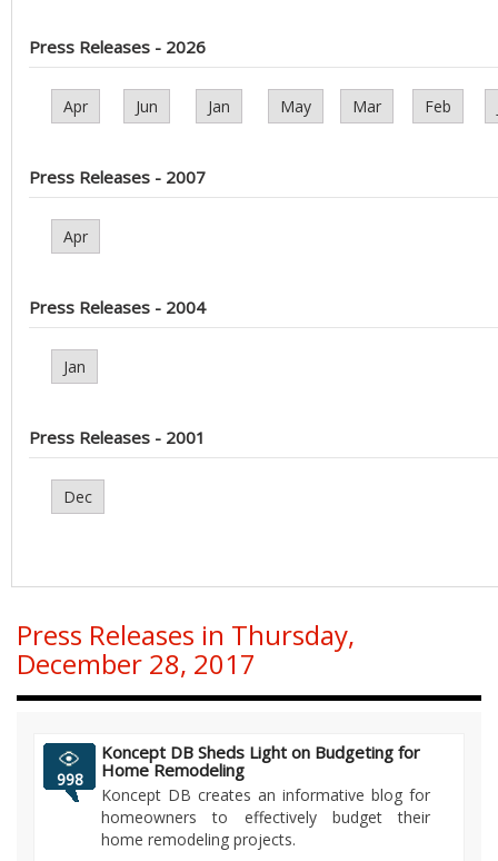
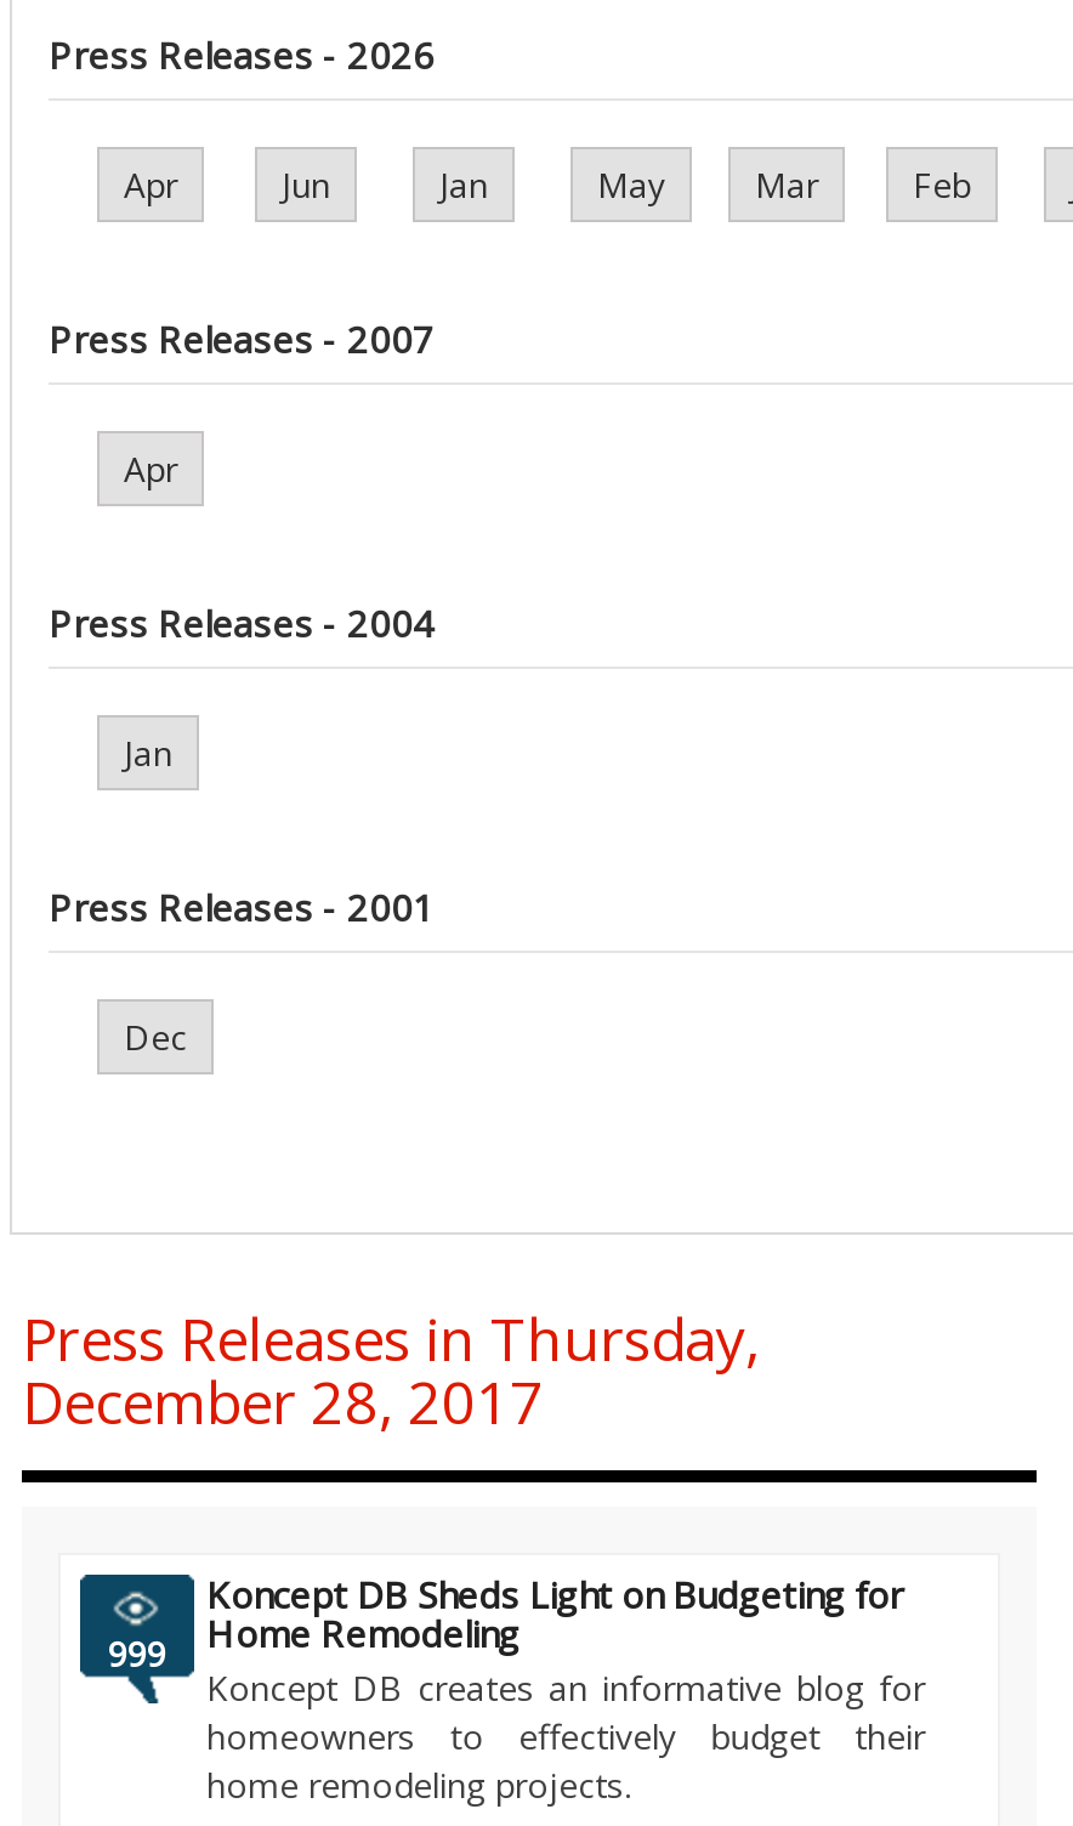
- 998 Home Remodeling
+ 999 Home Remodeling
